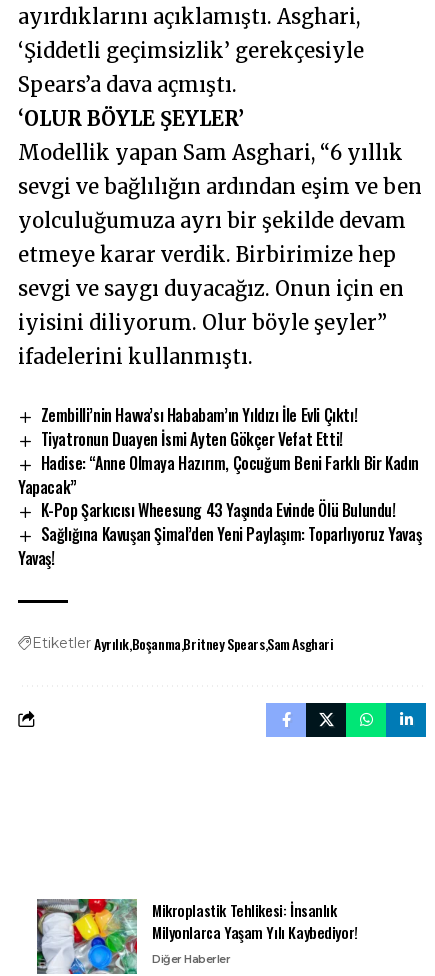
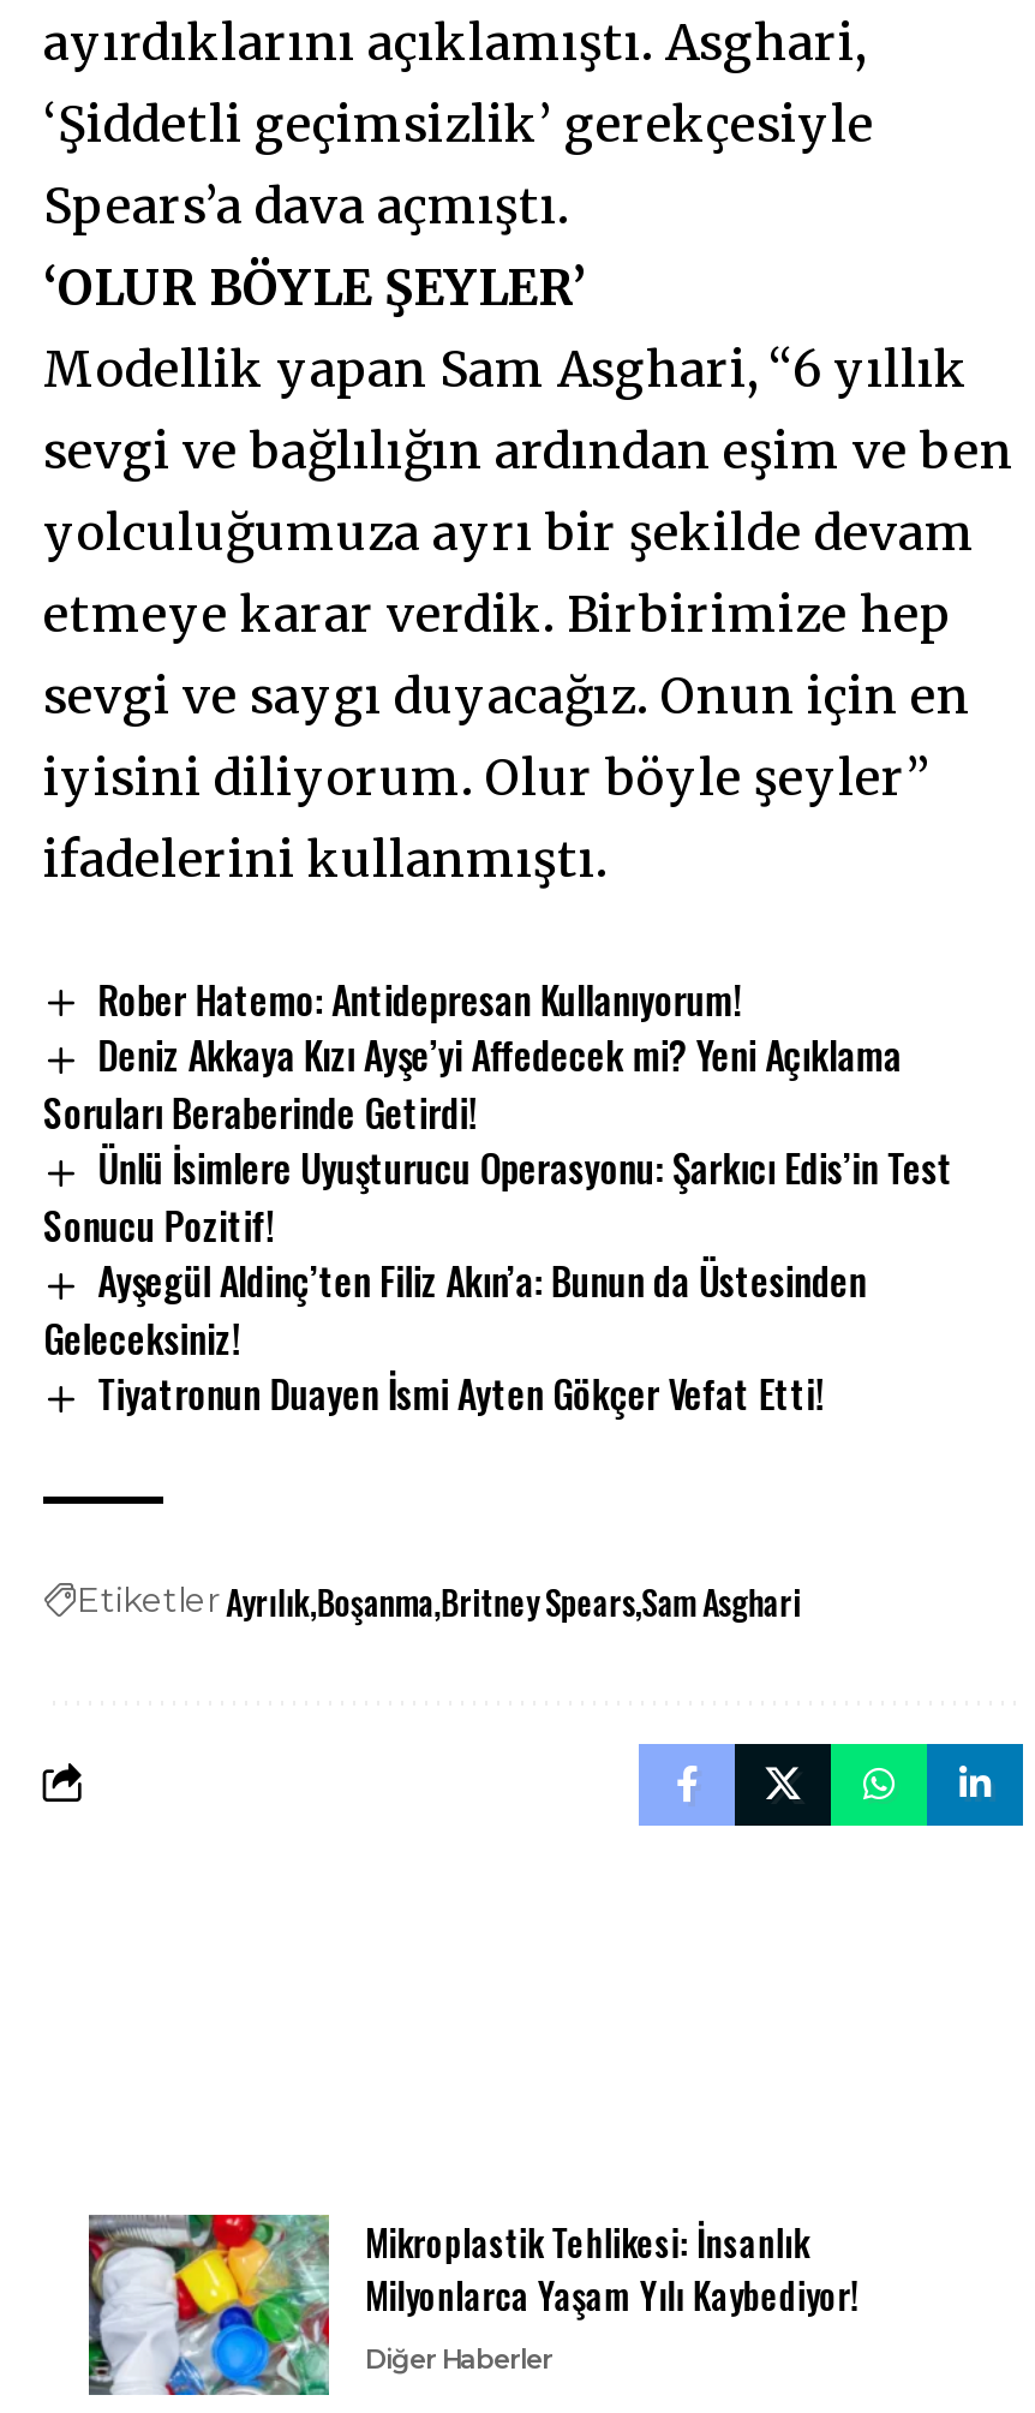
- Zembilli’nin Havva’sı Hababam’ın Yıldızı İle Evli Çıktı!
+ Rober Hatemo: Antidepresan Kullanıyorum!
+ Deniz Akkaya Kızı Ayşe’yi Affedecek mi? Yeni Açıklama
+ Soruları Beraberinde Getirdi!
+ Ünlü İsimlere Uyuşturucu Operasyonu: Şarkıcı Edis’in Test
+ Sonucu Pozitif!
+ Ayşegül Aldinç’ten Filiz Akın’a: Bunun da Üstesinden
+ Geleceksiniz!

moved down: Tiyatronun Duayen İsmi Ayten Gökçer Vefat Etti!

- Hadise: “Anne Olmaya Hazırım, Çocuğum Beni Farklı Bir Kadın
- Yapacak”
- K-Pop Şarkıcısı Wheesung 43 Yaşında Evinde Ölü Bulundu!
- Sağlığına Kavuşan Şimal’den Yeni Paylaşım: Toparlıyoruz Yavaş
- Yavaş!
